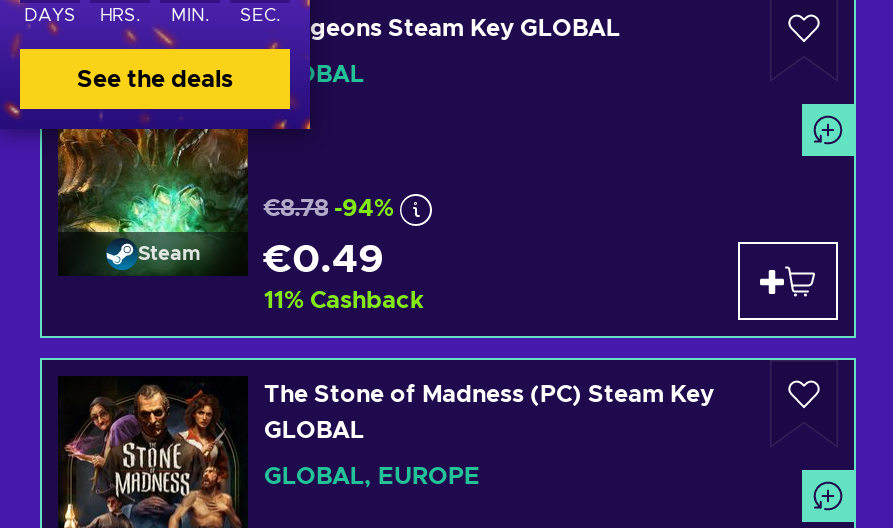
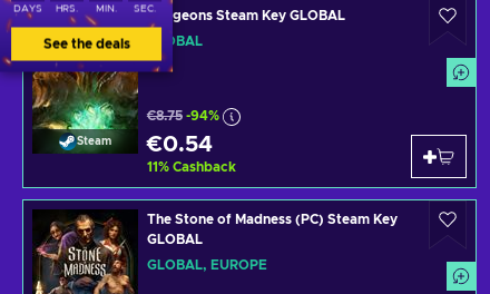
- €8.78 -94%
+ €8.75 -94%

- €0.49
+ €0.54
